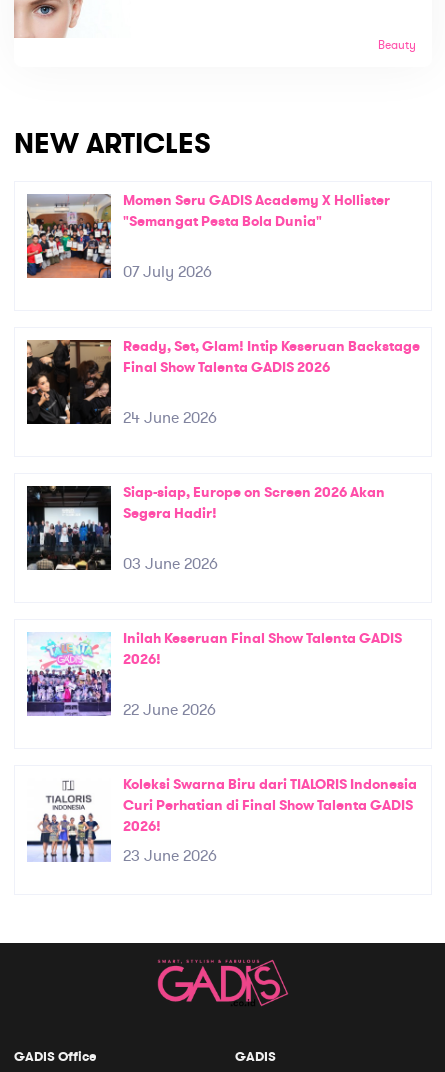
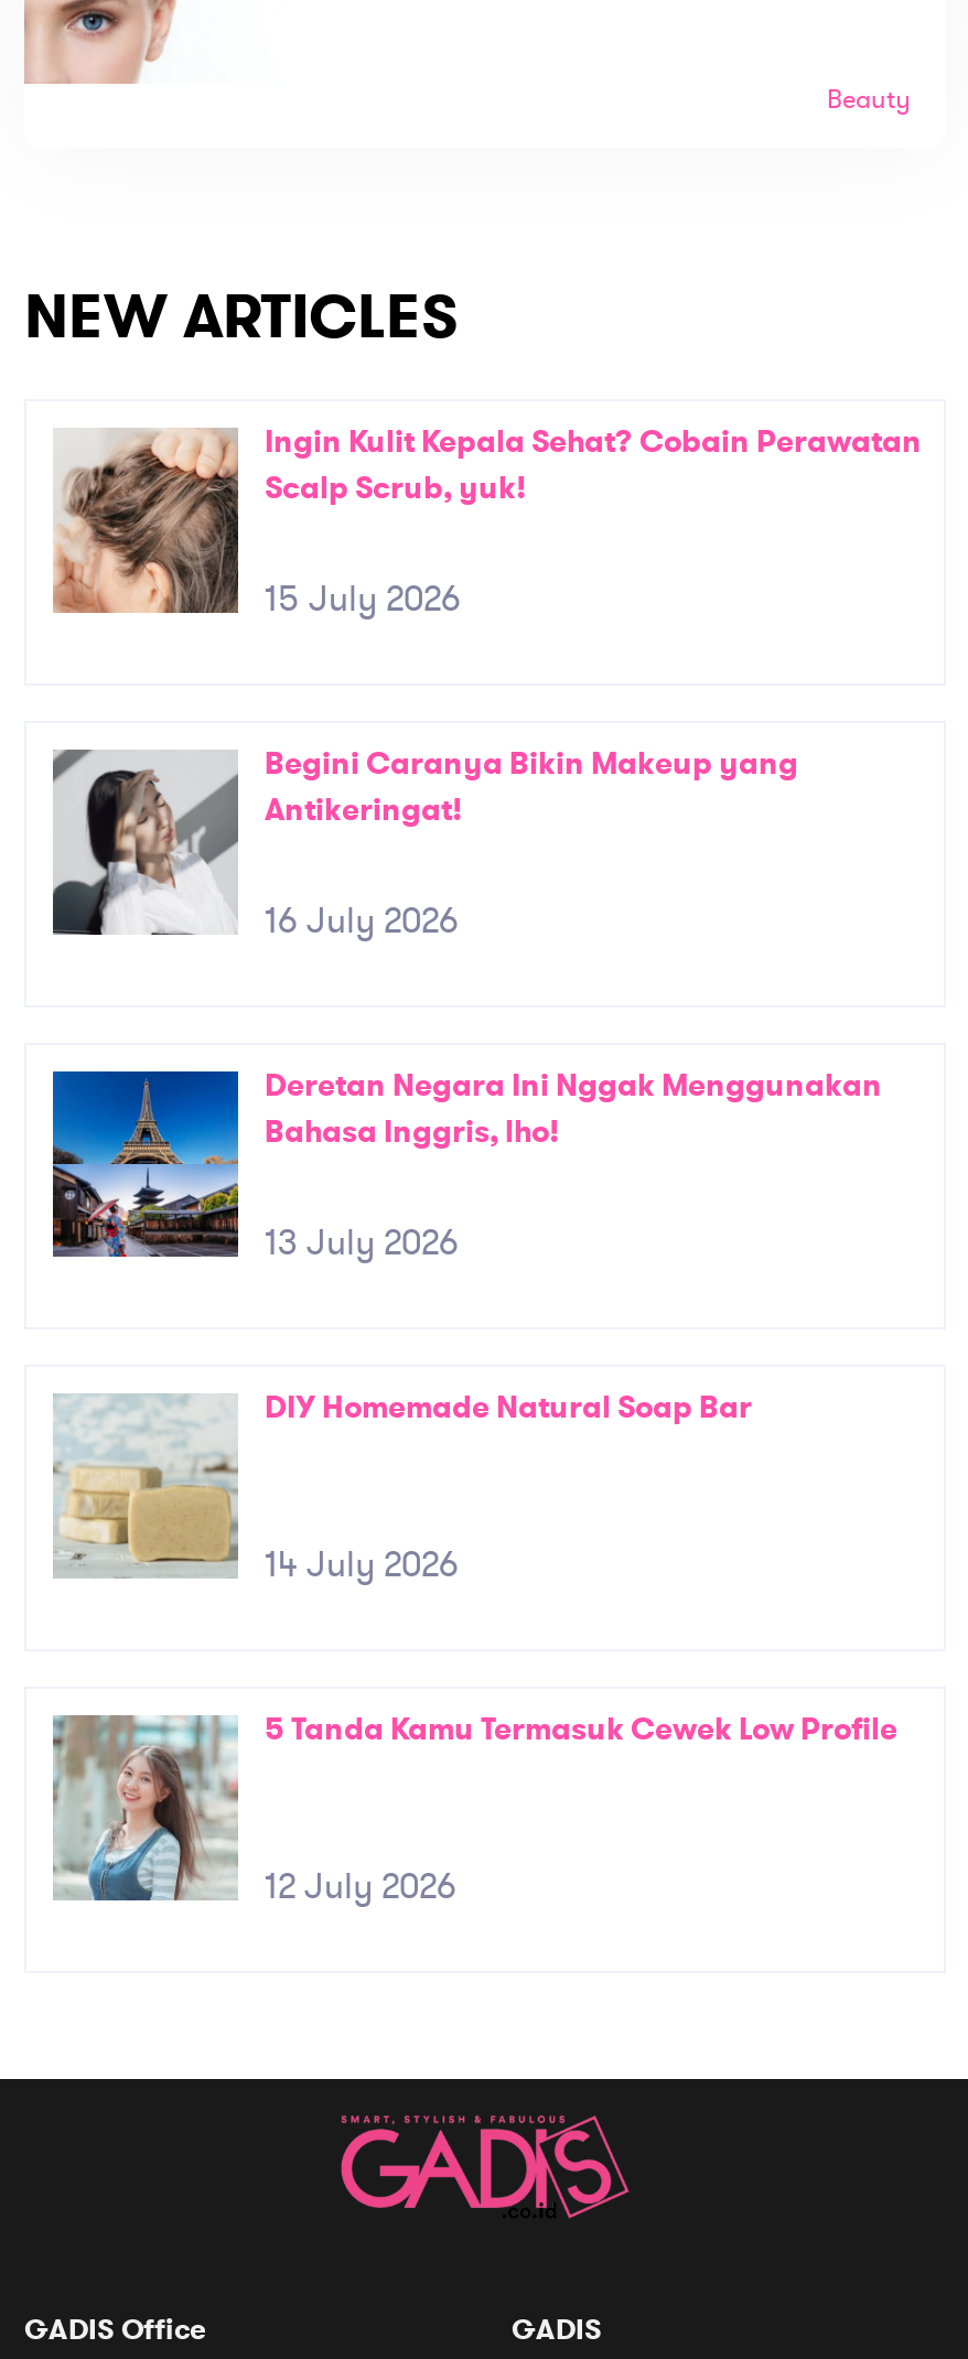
- [image]
- Momen Seru GADIS Academy X Hollister
- "Semangat Pesta Bola Dunia"
- 07 July 2026
- Ready, Set, Glam! Intip Keseruan Backstage
- Final Show Talenta GADIS 2026
- 24 June 2026
- Siap-siap, Europe on Screen 2026 Akan
- Segera Hadir!
- 03 June 2026
- Inilah Keseruan Final Show Talenta GADIS
- 2026!
- 22 June 2026
- Koleksi Swarna Biru dari TIALORIS Indonesia
- Curi Perhatian di Final Show Talenta GADIS
- 2026!
- 23 June 2026
+ [image]
+ Ingin Kulit Kepala Sehat? Cobain Perawatan
+ Scalp Scrub, yuk!
+ 15 July 2026
+ Begini Caranya Bikin Makeup yang
+ Antikeringat!
+ 16 July 2026
+ Deretan Negara Ini Nggak Menggunakan
+ Bahasa Inggris, lho!
+ 13 July 2026
+ DIY Homemade Natural Soap Bar
+ 14 July 2026
+ 5 Tanda Kamu Termasuk Cewek Low Profile
+ 12 July 2026

- [image]
+ [image]

- [image]
+ [image]

- [image]
+ [image]

- [image]
+ [image]
